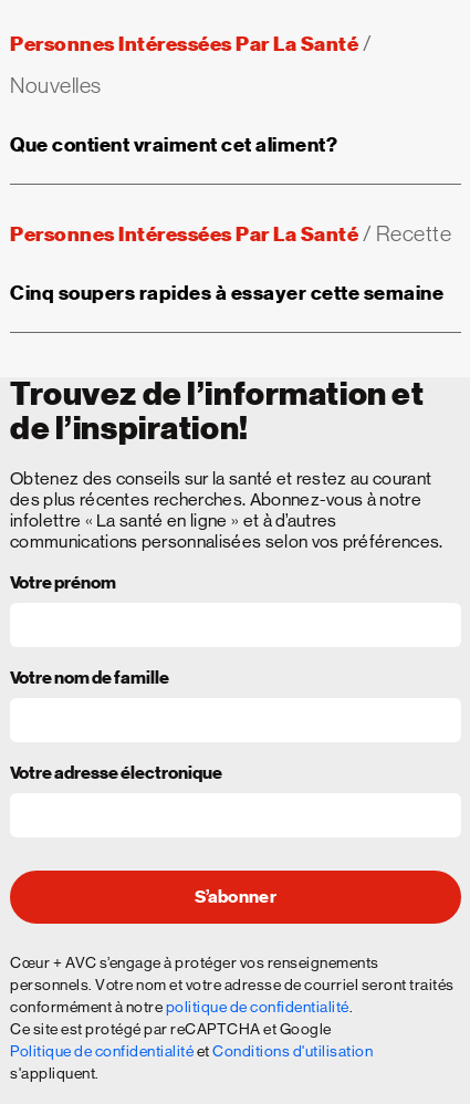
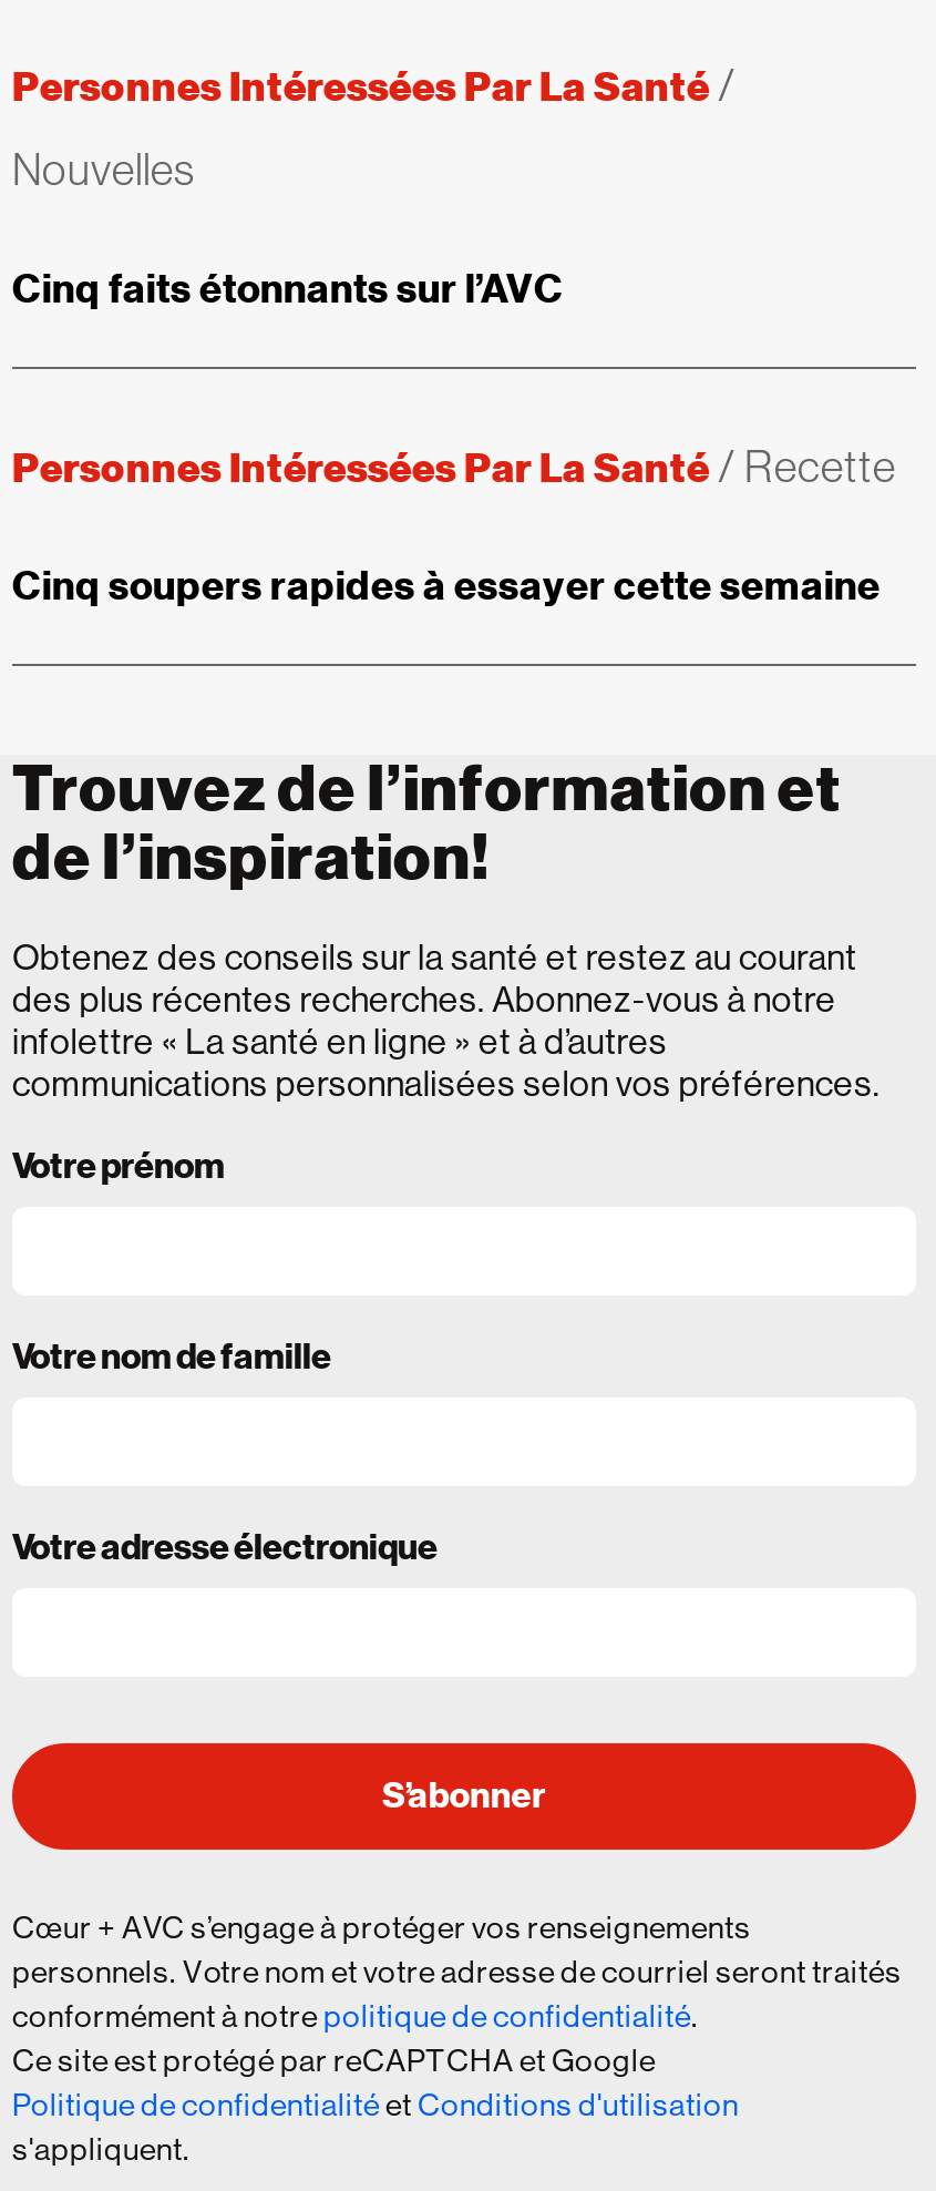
- Que contient vraiment cet aliment?
+ Cinq faits étonnants sur l’AVC
